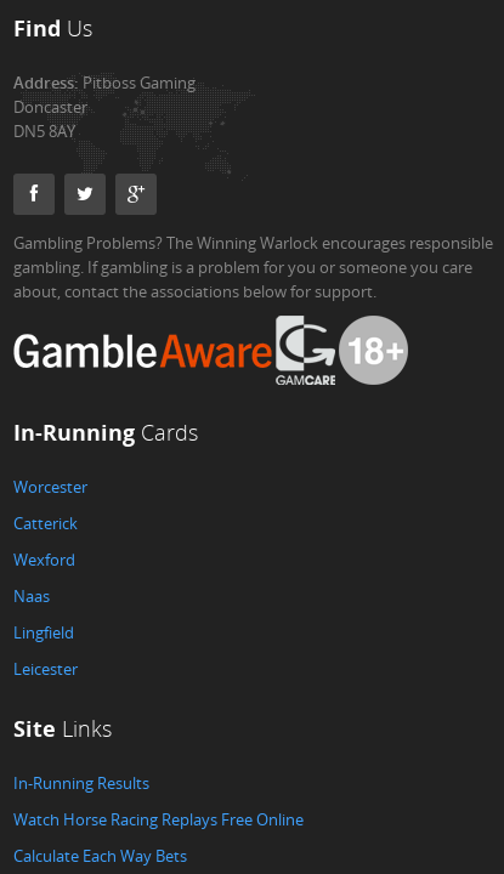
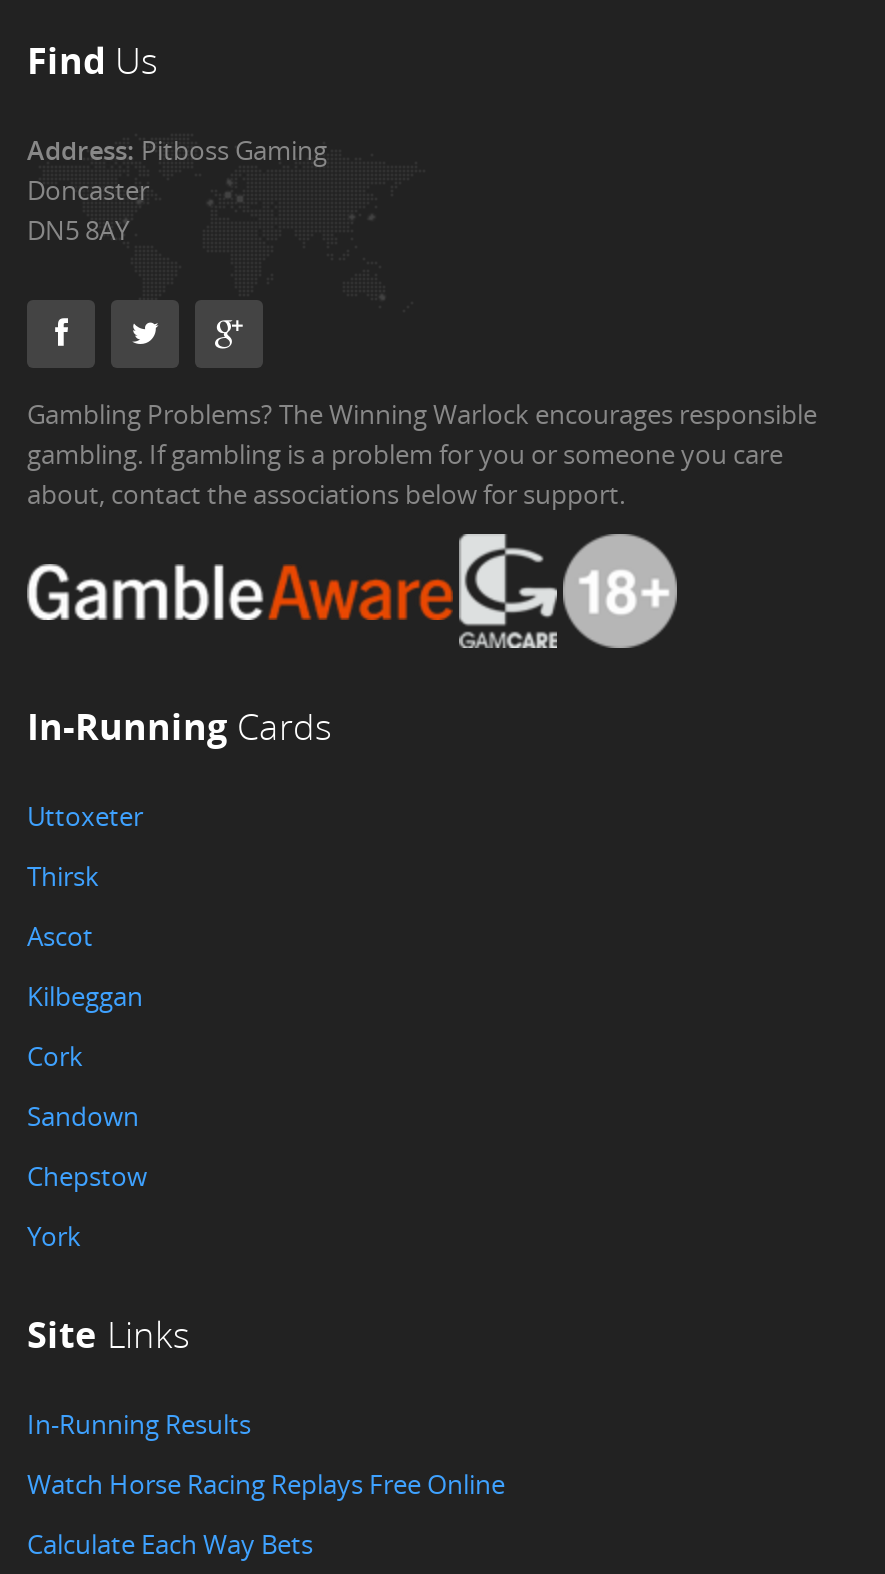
- Worcester
- Catterick
- Wexford
- Naas
- Lingfield
- Leicester
+ Uttoxeter
+ Thirsk
+ Ascot
+ Kilbeggan
+ Cork
+ Sandown
+ Chepstow
+ York
